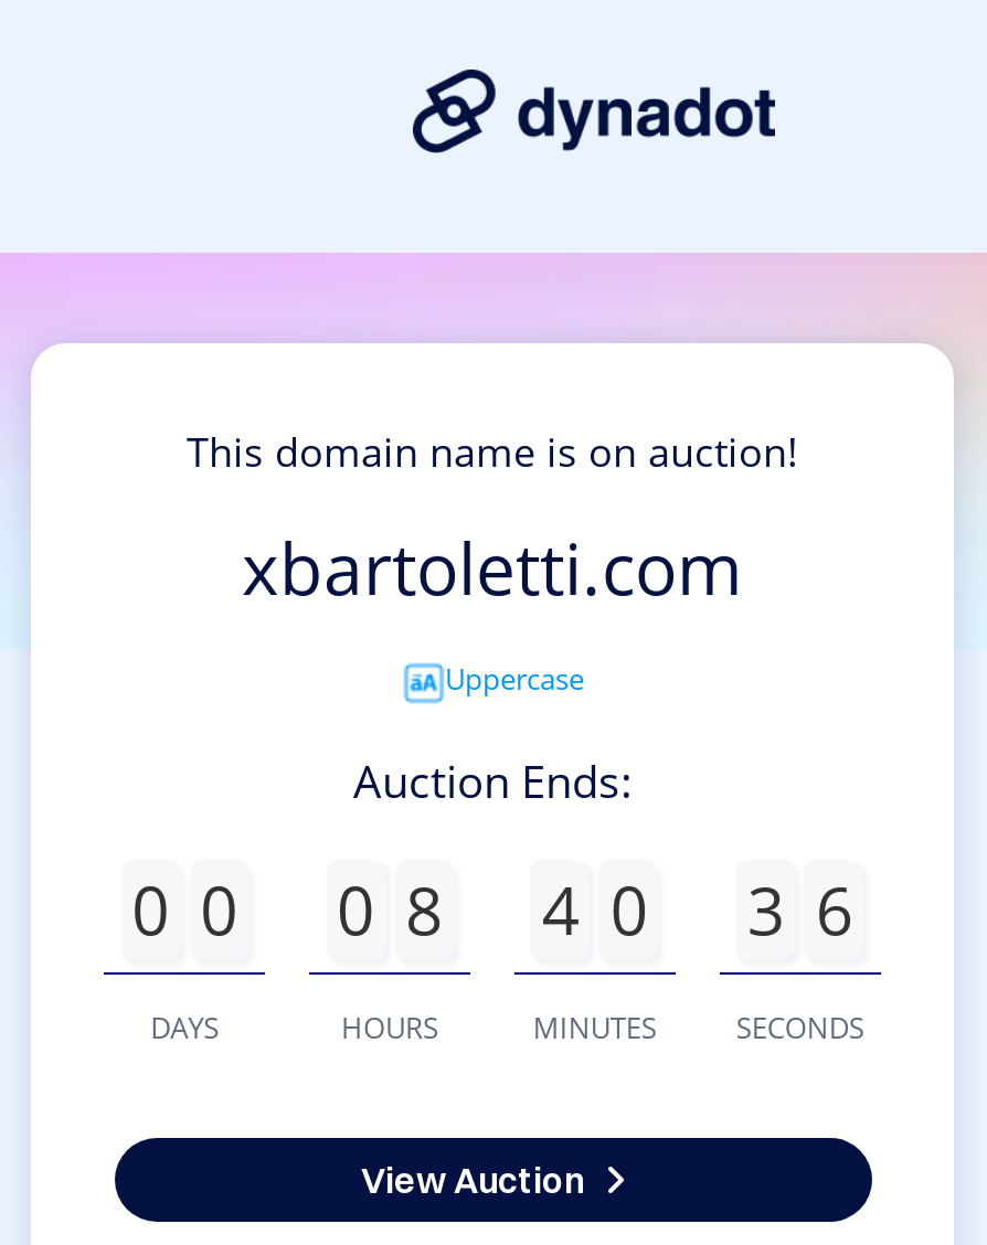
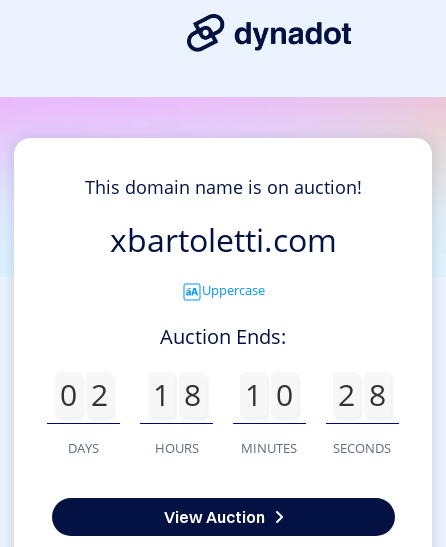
- 0 0
+ 0 2

- 0 8
+ 1 8

- 4 0
+ 1 0

- 3 6
+ 2 8
